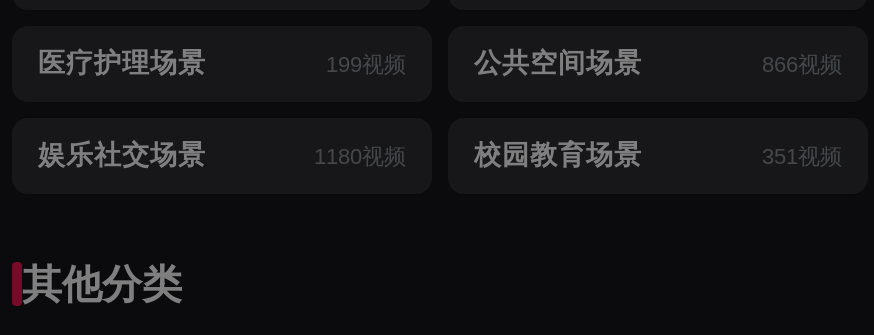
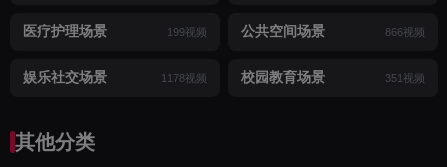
- 1180视频
+ 1178视频
